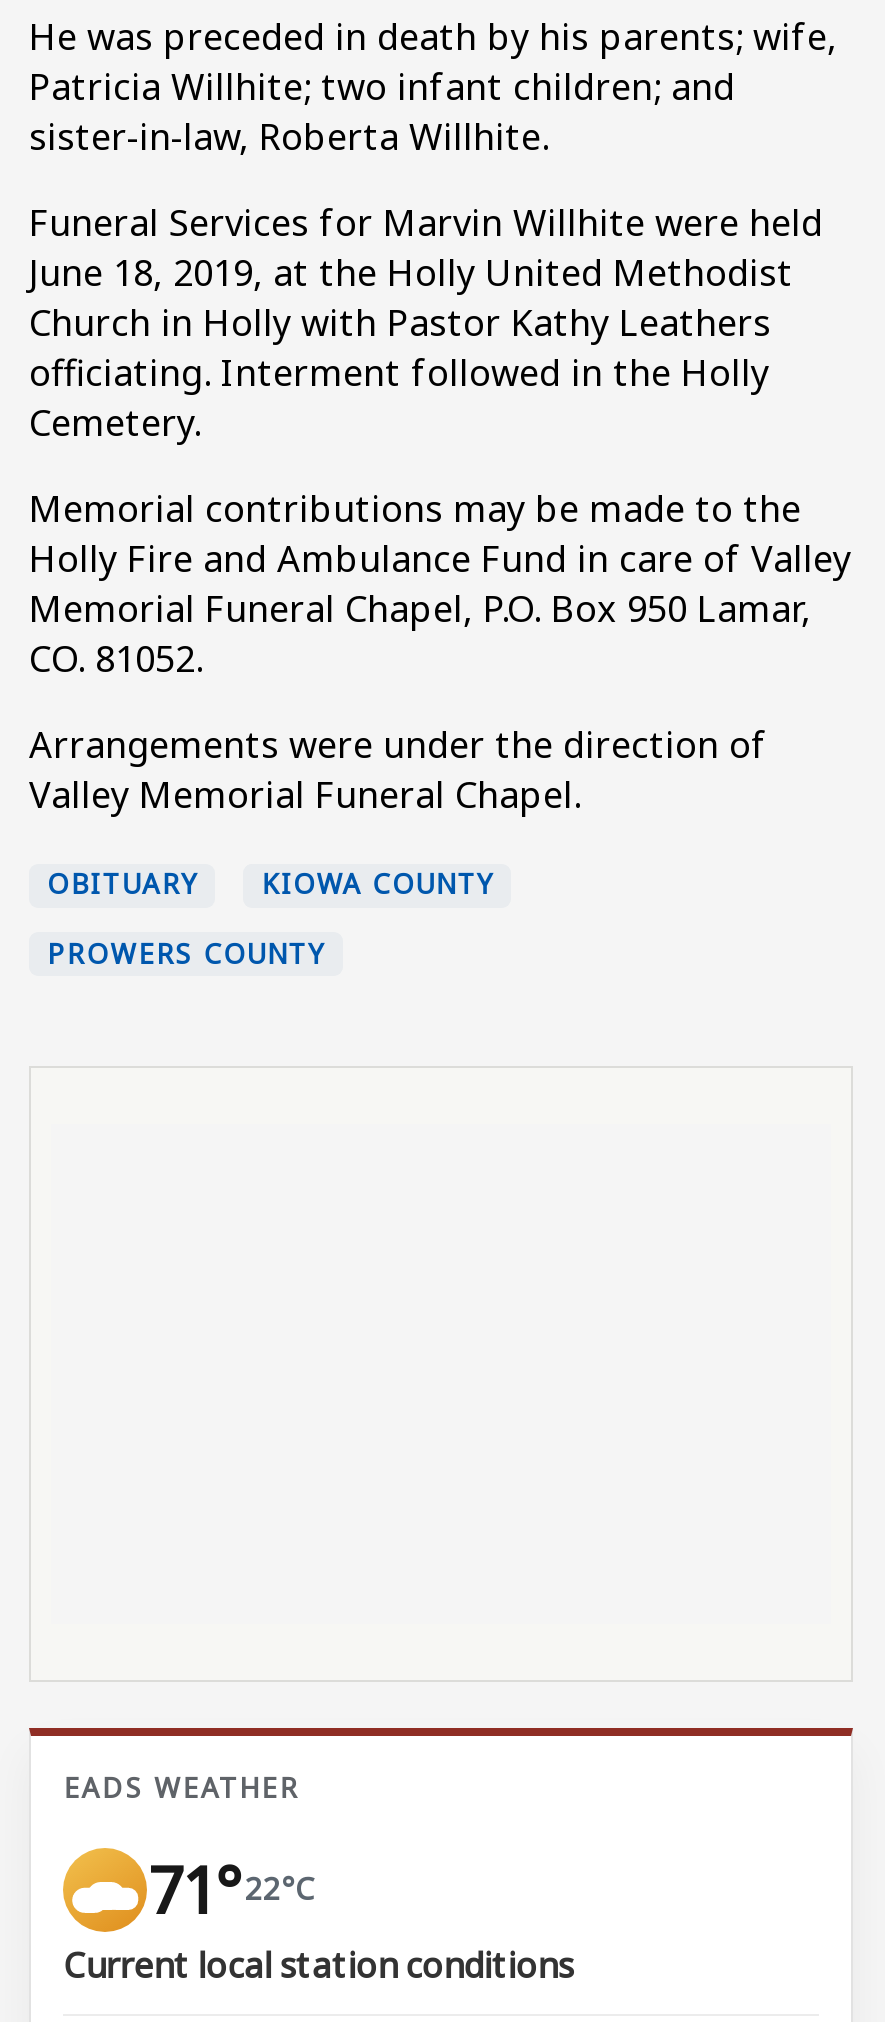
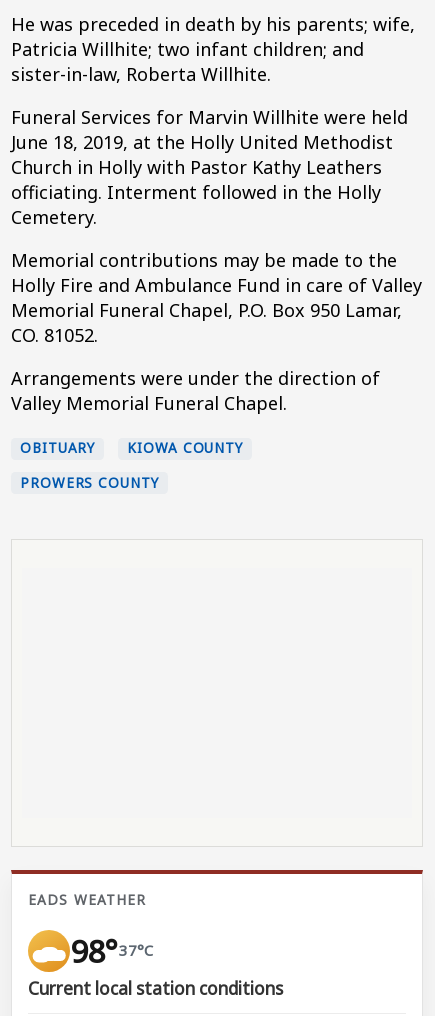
- 71° 22°C
+ 98° 37°C
